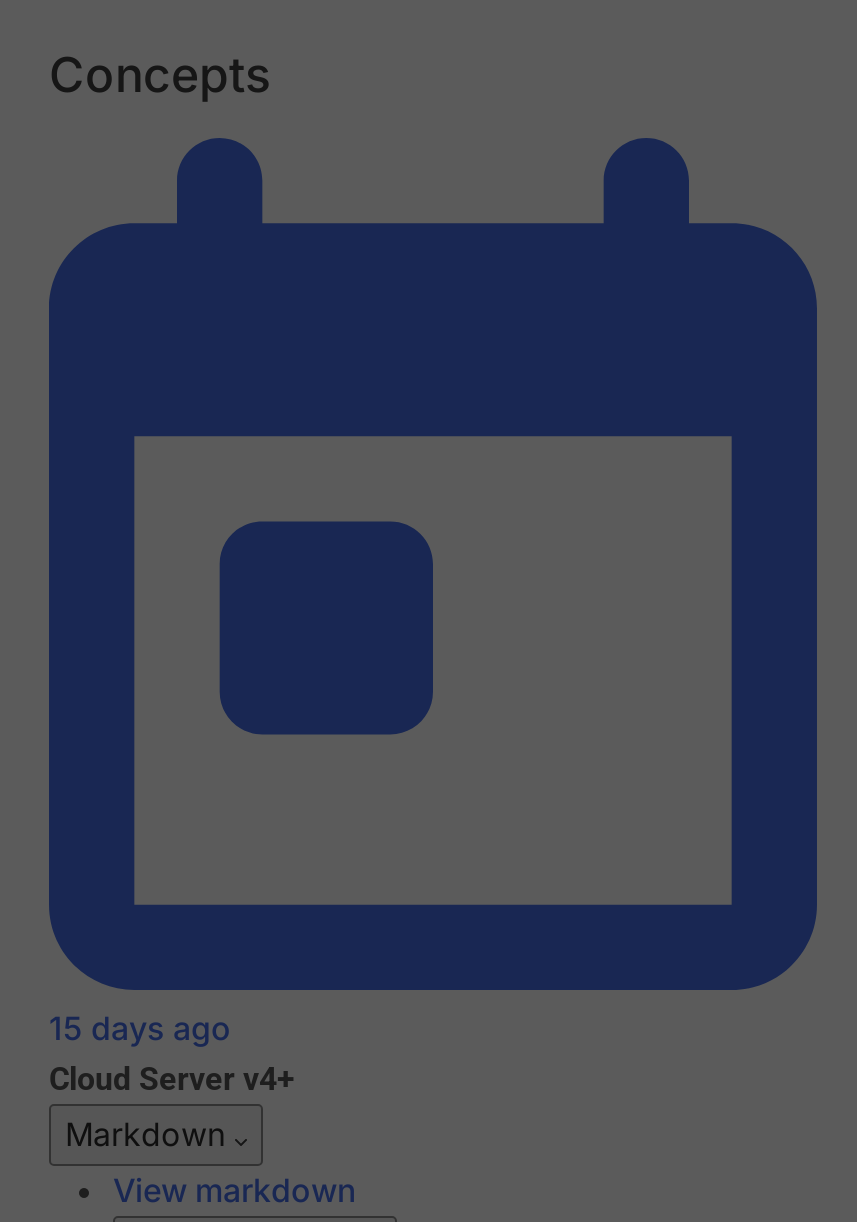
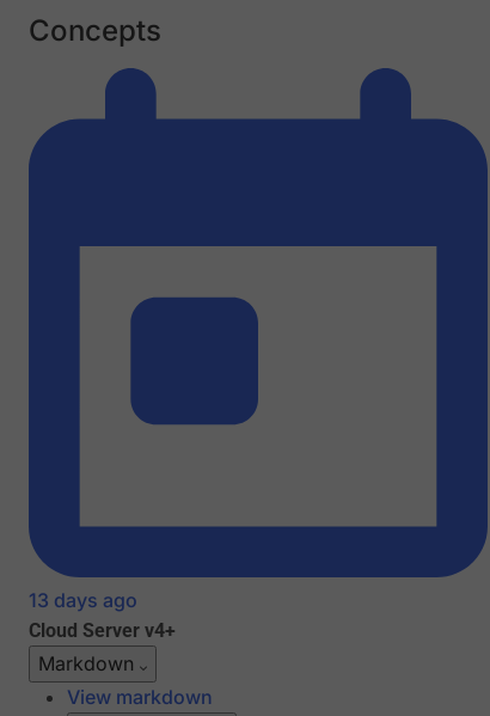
- 15 days ago
+ 13 days ago
